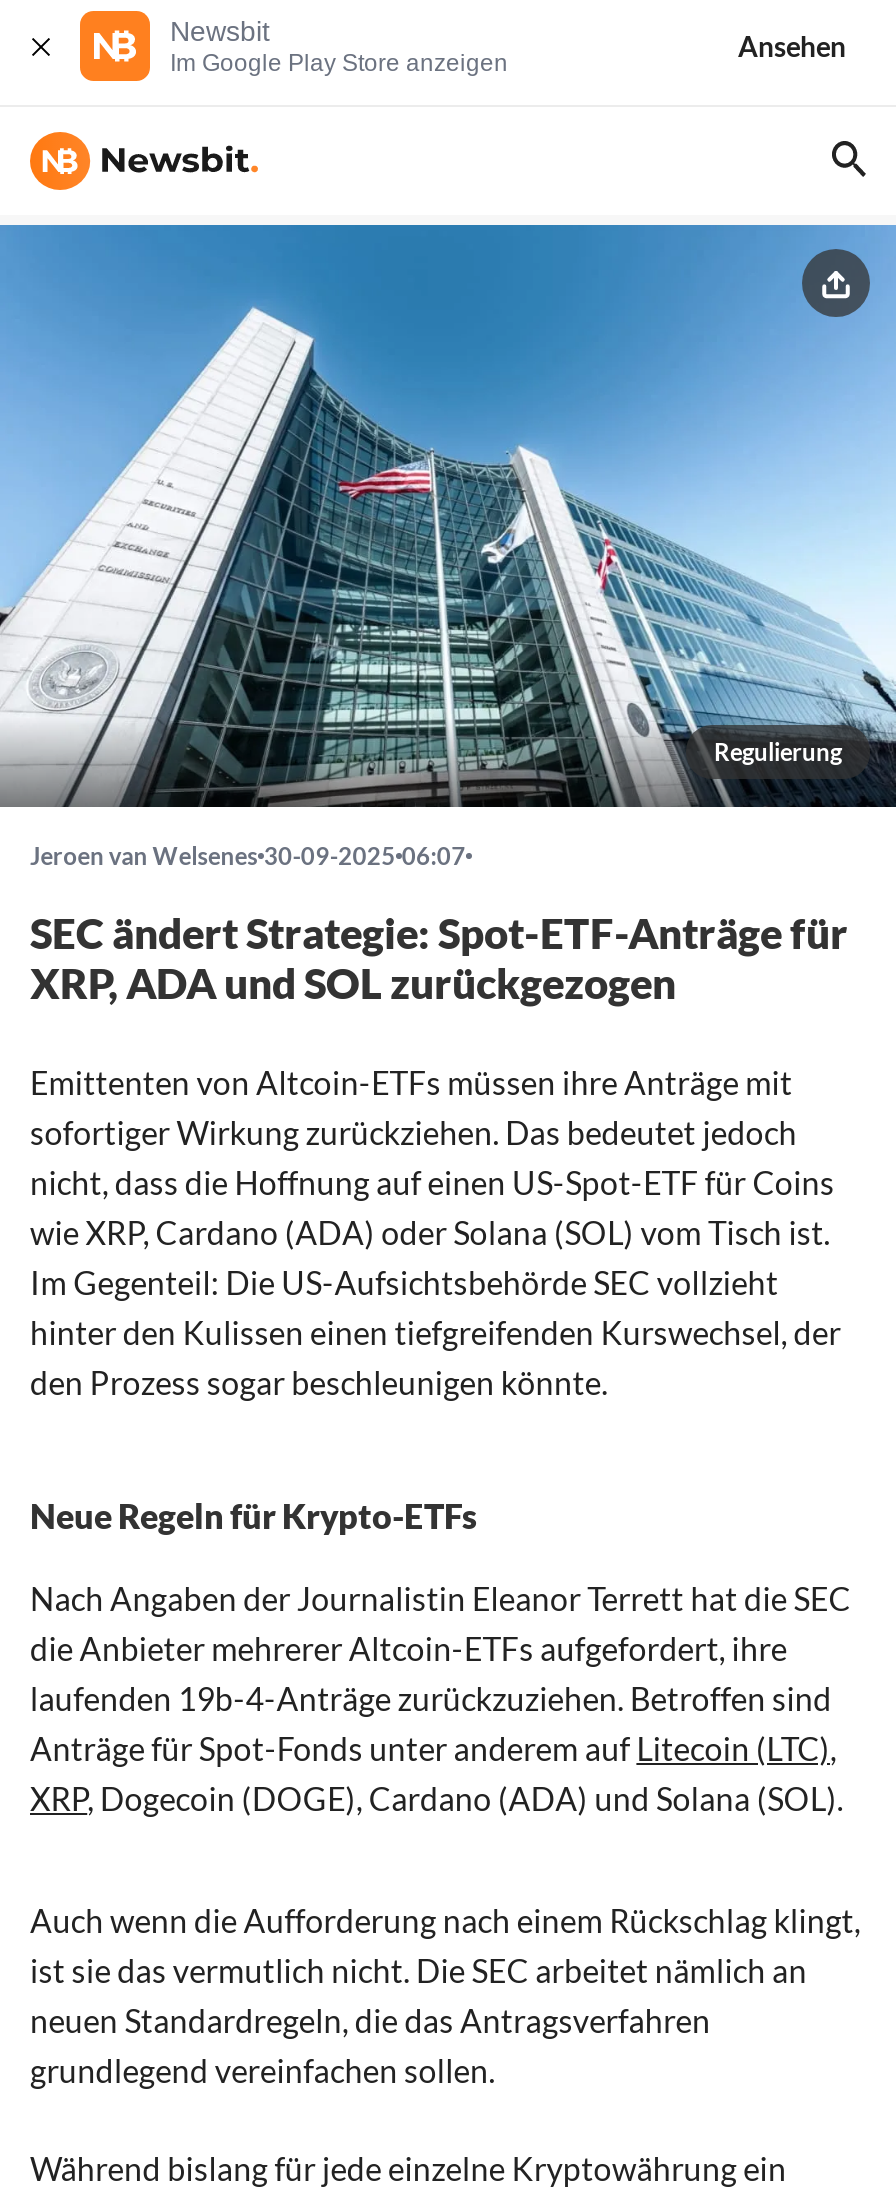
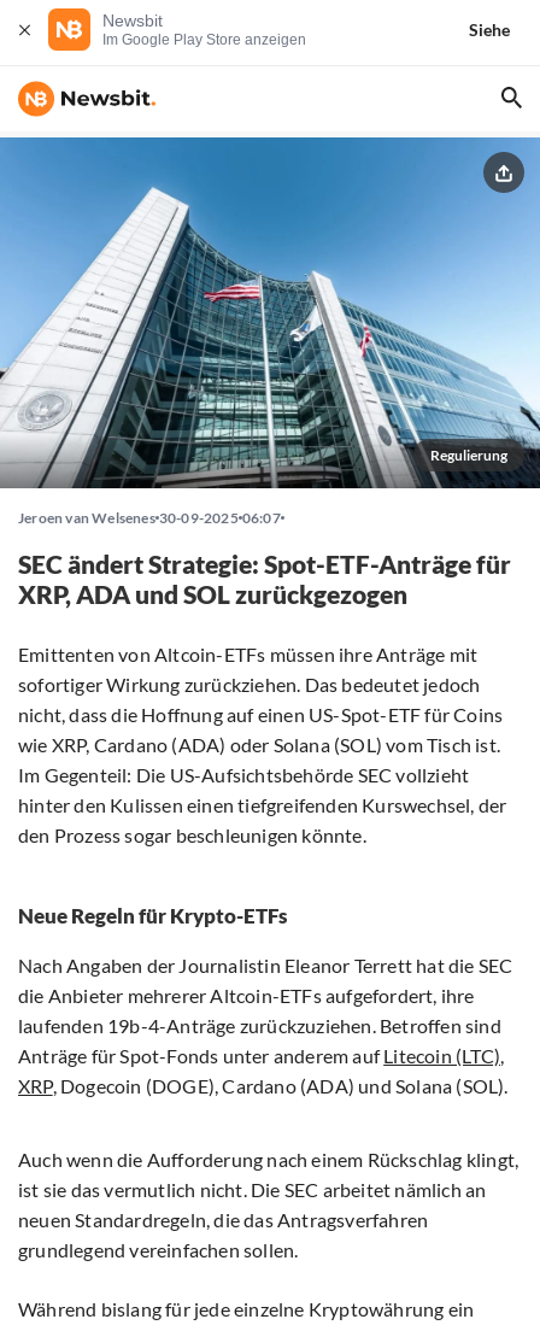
- Ansehen
+ Siehe
